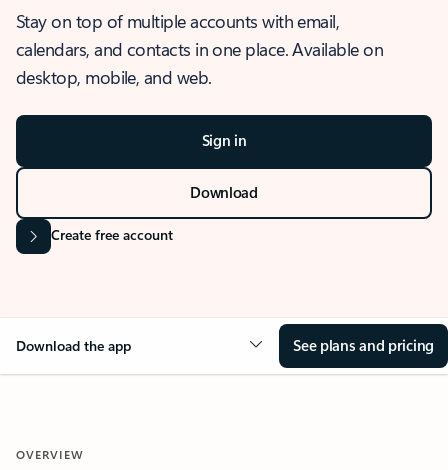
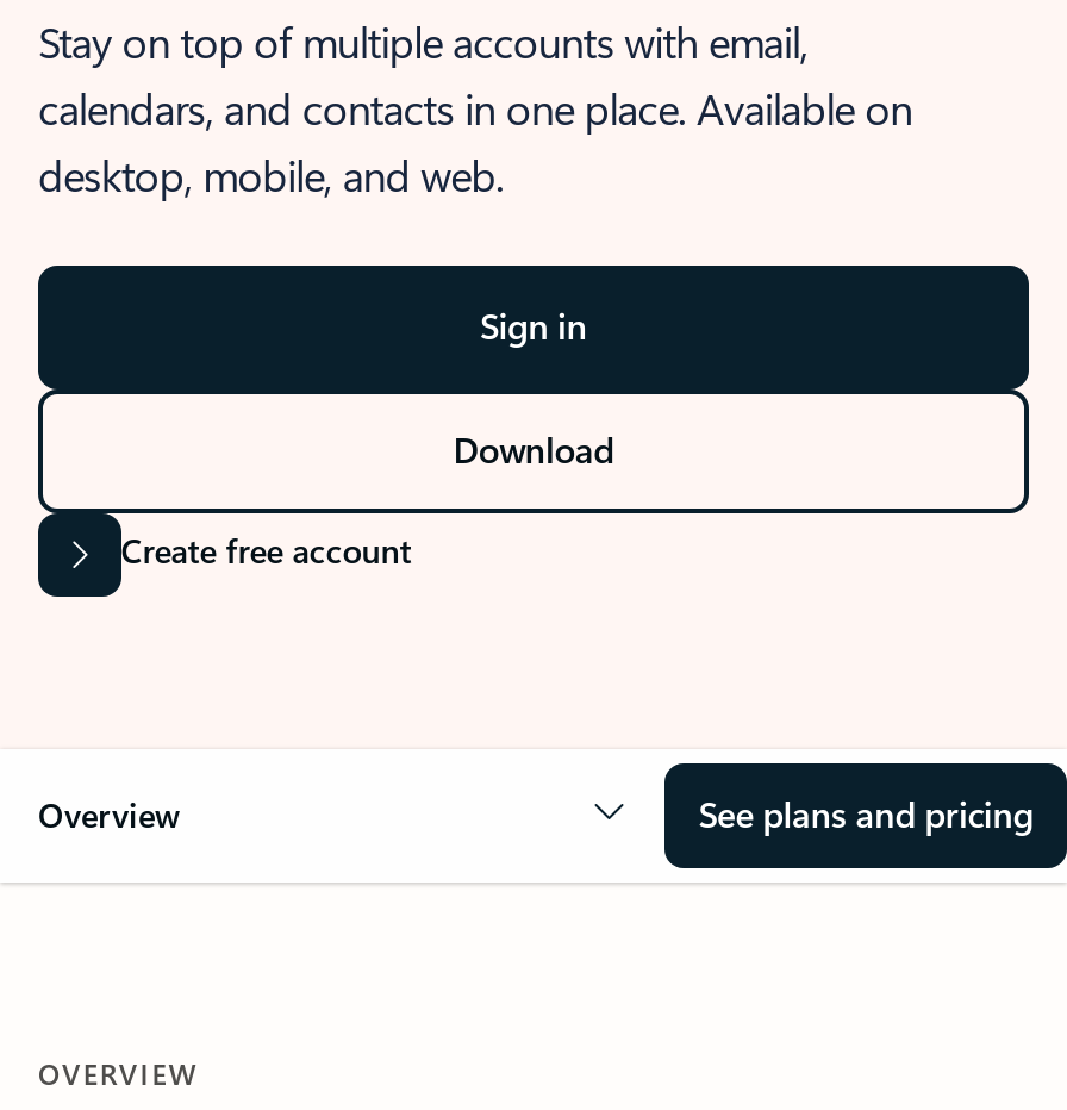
- Download the app
+ Overview
